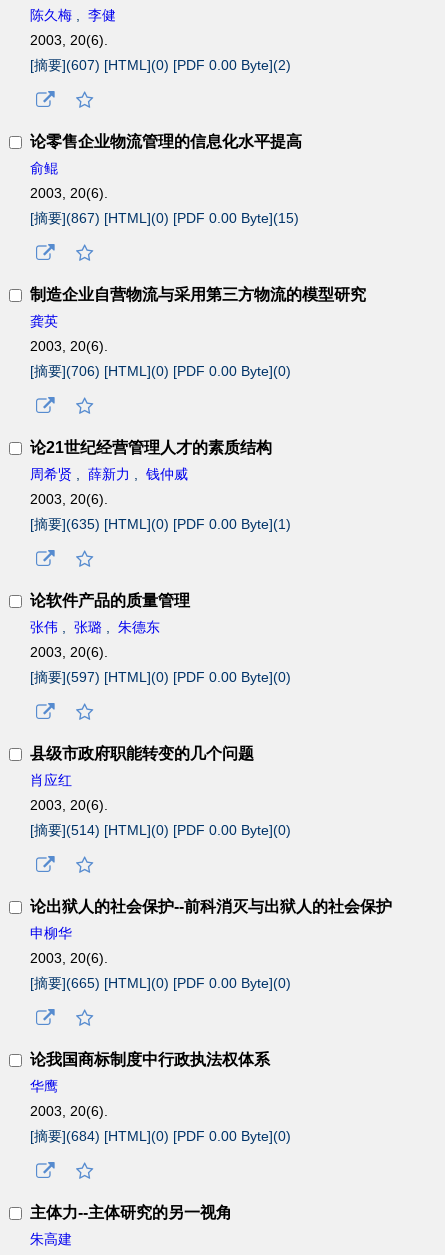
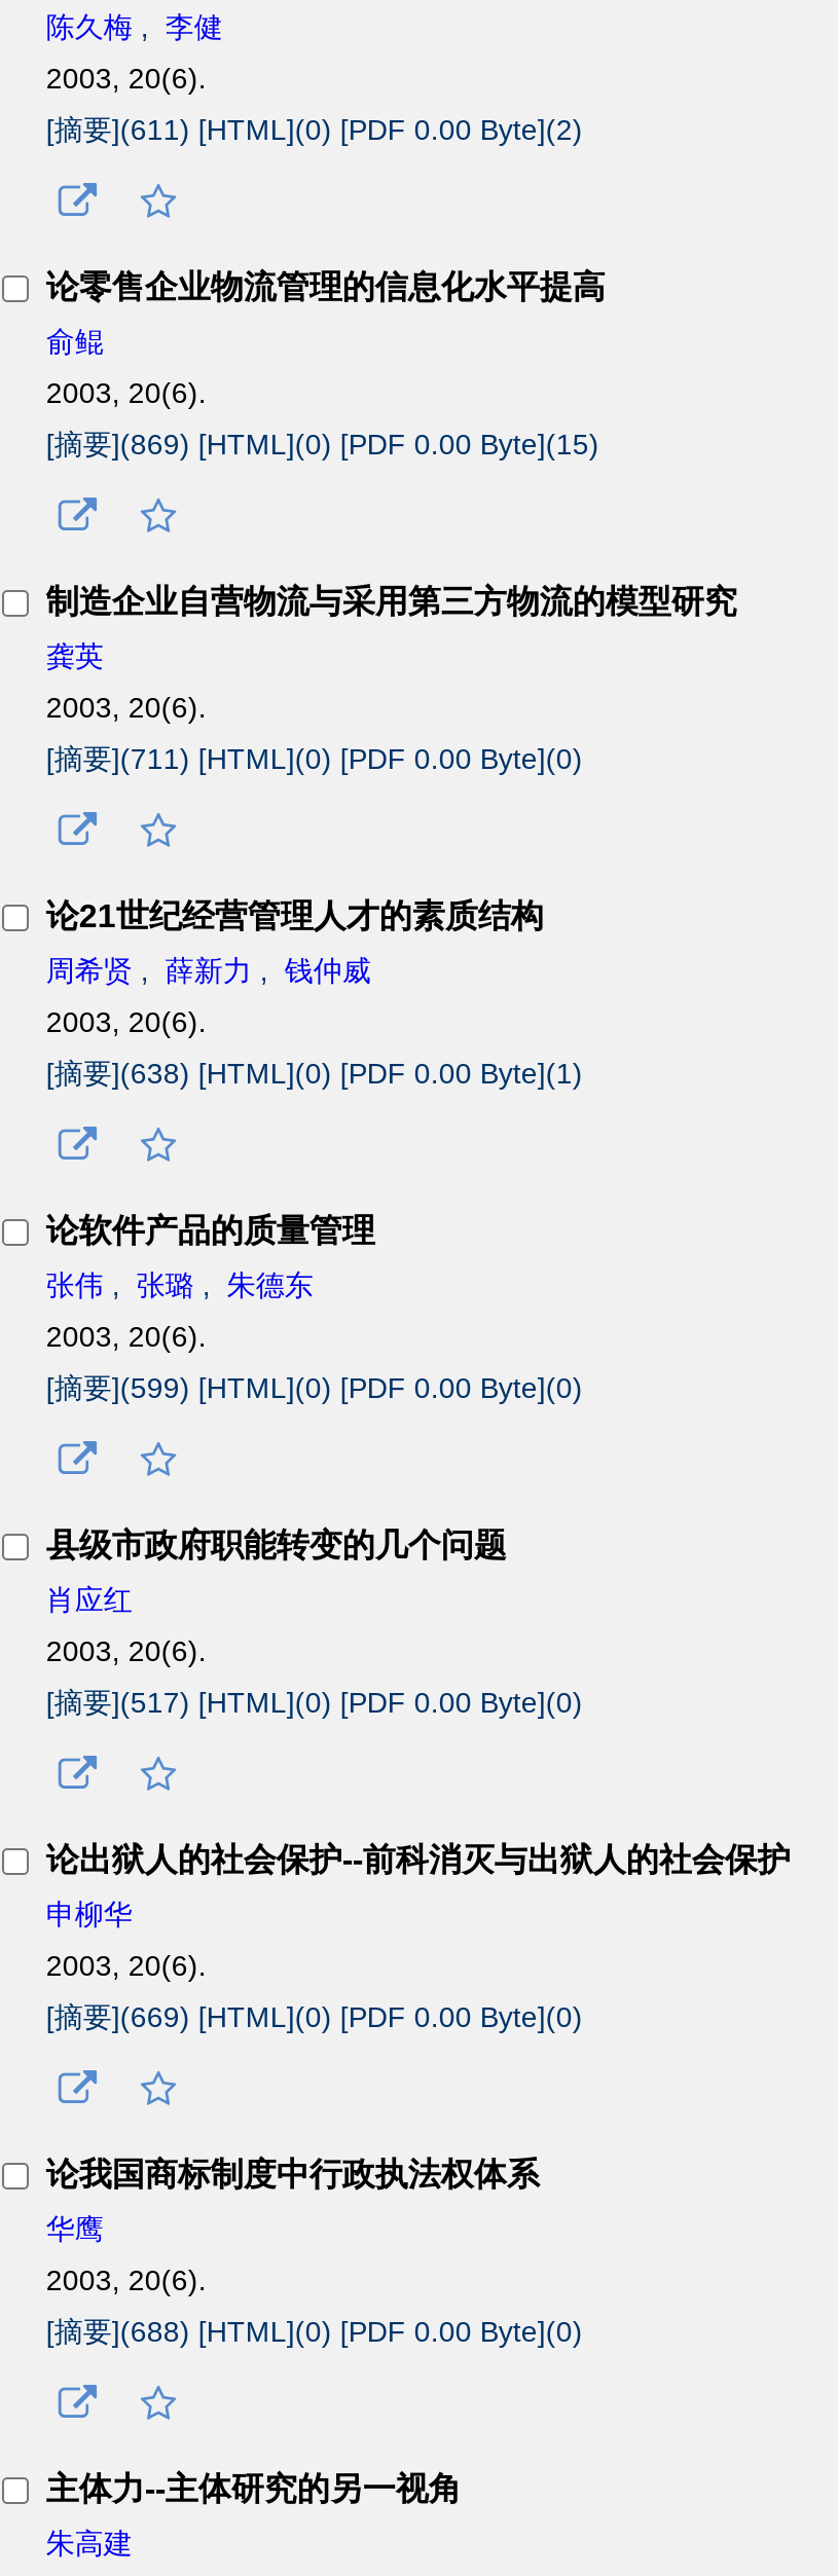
- [摘要](607) [HTML](0) [PDF 0.00 Byte](2)
+ [摘要](611) [HTML](0) [PDF 0.00 Byte](2)

- [摘要](867) [HTML](0) [PDF 0.00 Byte](15)
+ [摘要](869) [HTML](0) [PDF 0.00 Byte](15)

- [摘要](706) [HTML](0) [PDF 0.00 Byte](0)
+ [摘要](711) [HTML](0) [PDF 0.00 Byte](0)

- [摘要](635) [HTML](0) [PDF 0.00 Byte](1)
+ [摘要](638) [HTML](0) [PDF 0.00 Byte](1)

- [摘要](597) [HTML](0) [PDF 0.00 Byte](0)
+ [摘要](599) [HTML](0) [PDF 0.00 Byte](0)

- [摘要](514) [HTML](0) [PDF 0.00 Byte](0)
+ [摘要](517) [HTML](0) [PDF 0.00 Byte](0)

- [摘要](665) [HTML](0) [PDF 0.00 Byte](0)
+ [摘要](669) [HTML](0) [PDF 0.00 Byte](0)

- [摘要](684) [HTML](0) [PDF 0.00 Byte](0)
+ [摘要](688) [HTML](0) [PDF 0.00 Byte](0)
